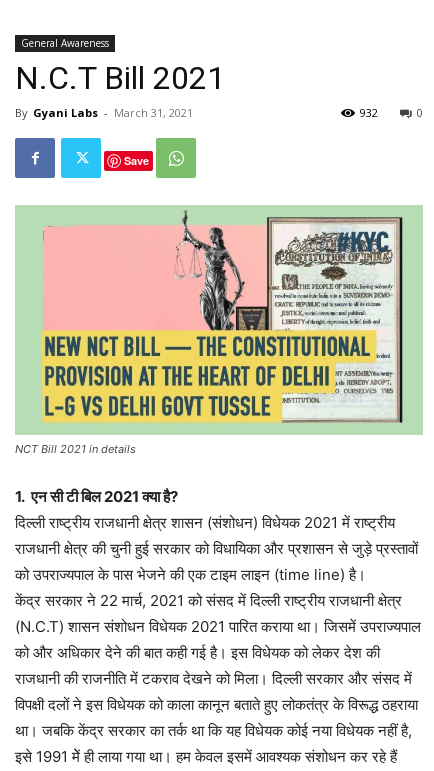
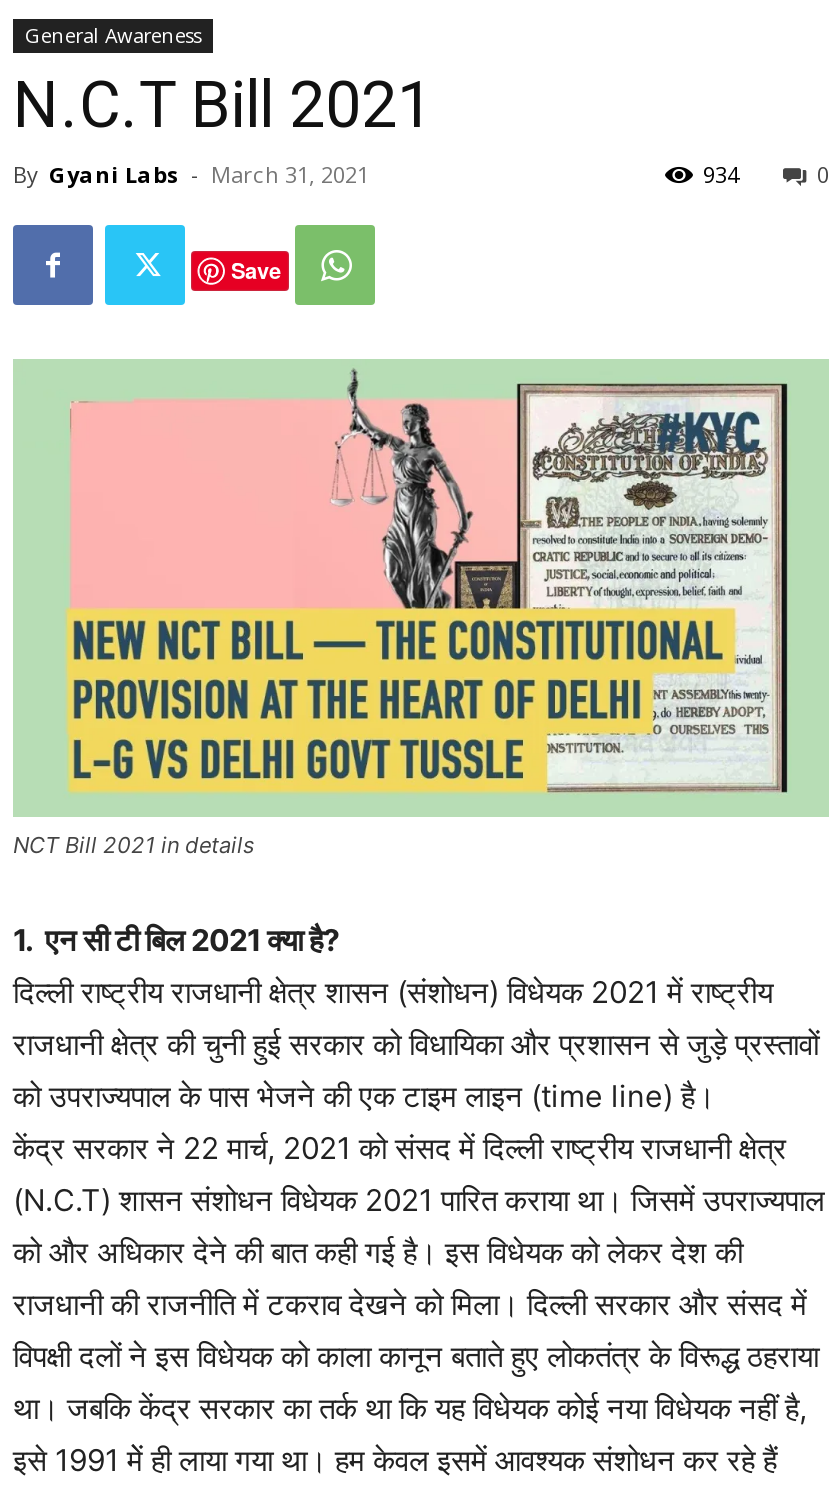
- 932
+ 934
